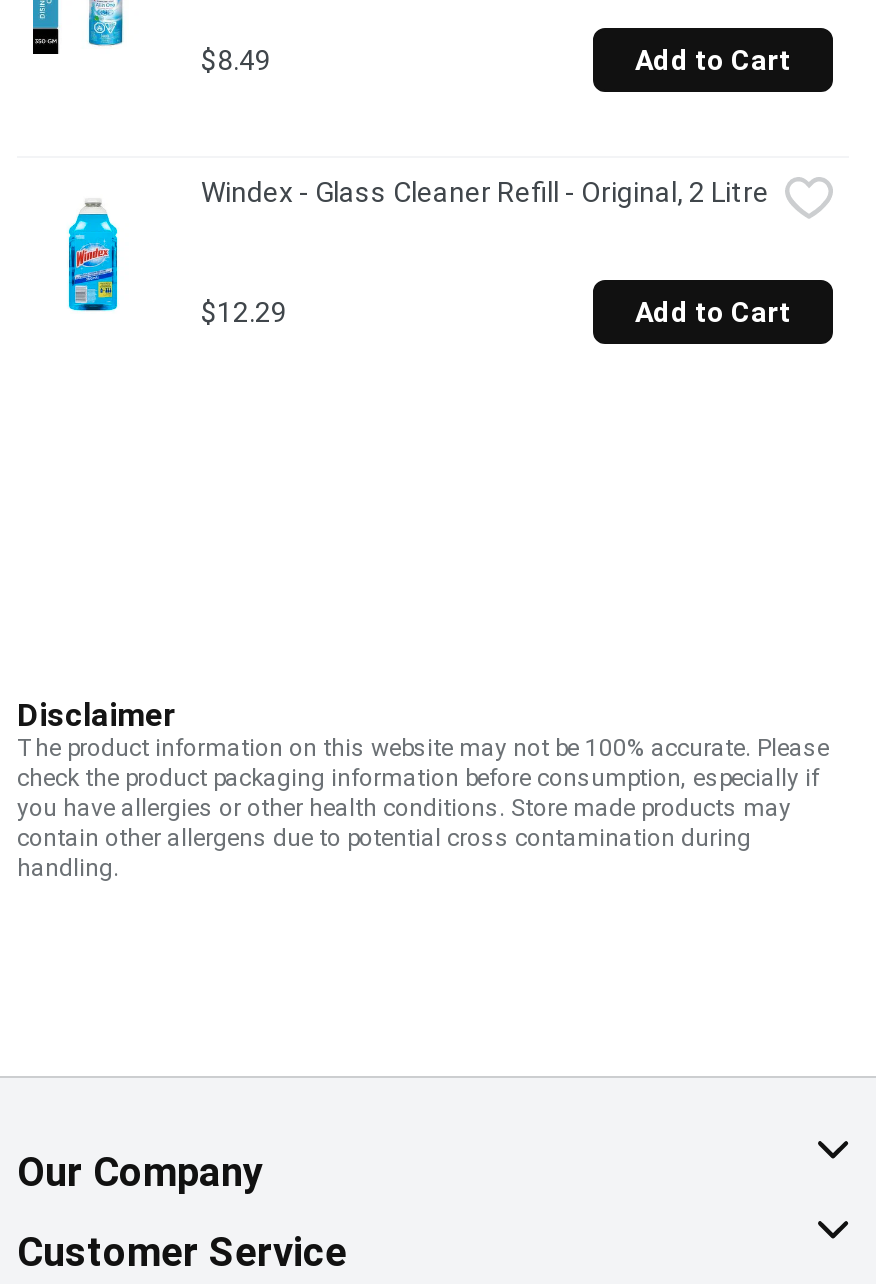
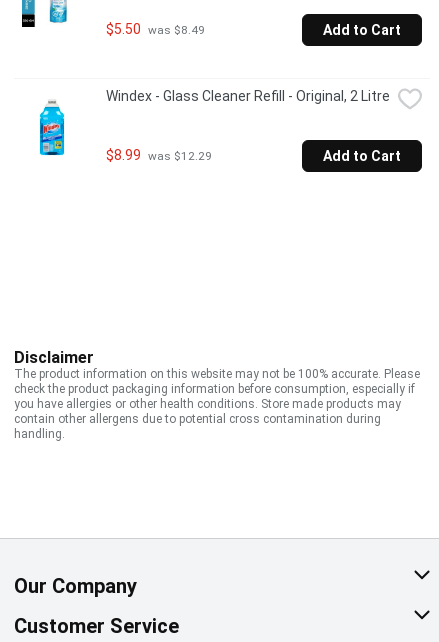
- $8.49
+ $5.50 was $8.49

- $12.29
+ $8.99 was $12.29
